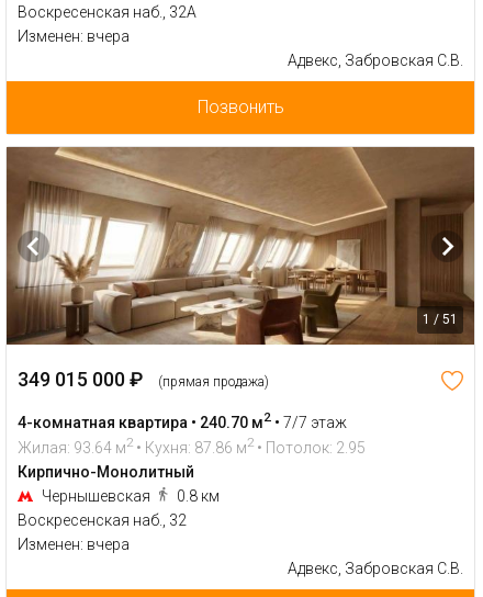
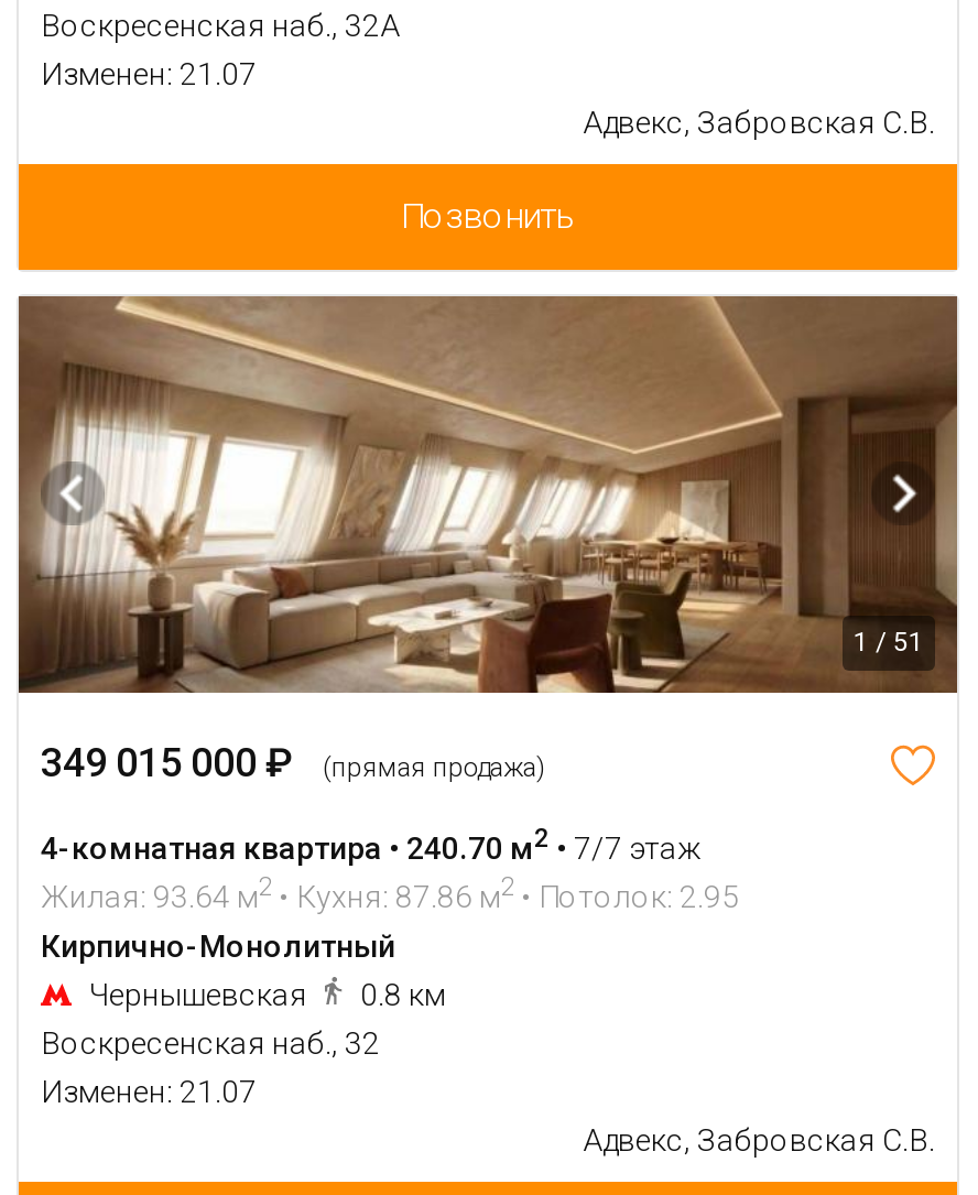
- Изменен: вчера
+ Изменен: 21.07

- Изменен: вчера
+ Изменен: 21.07
